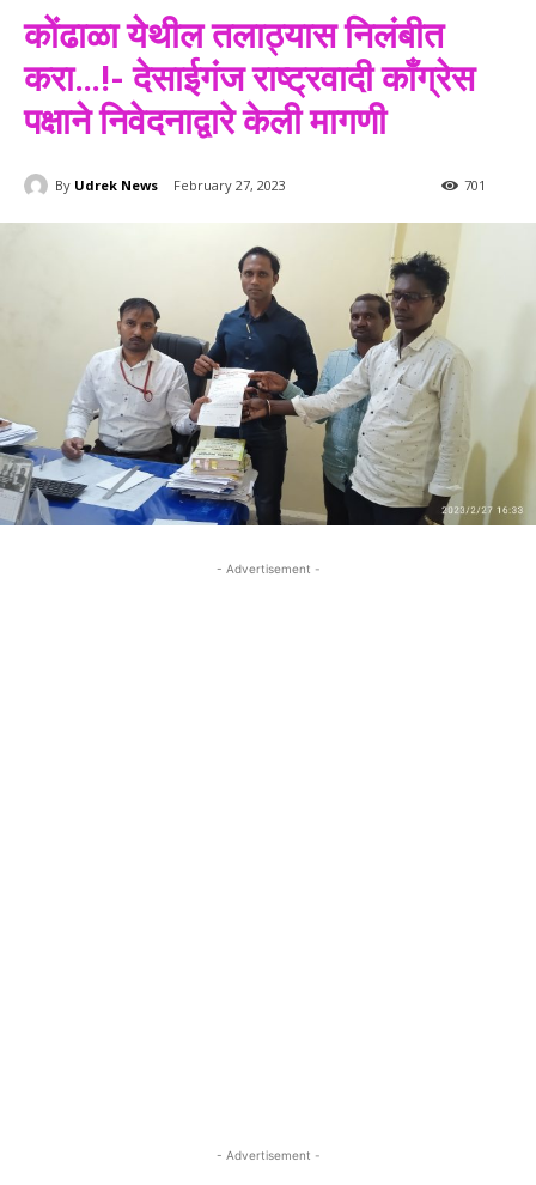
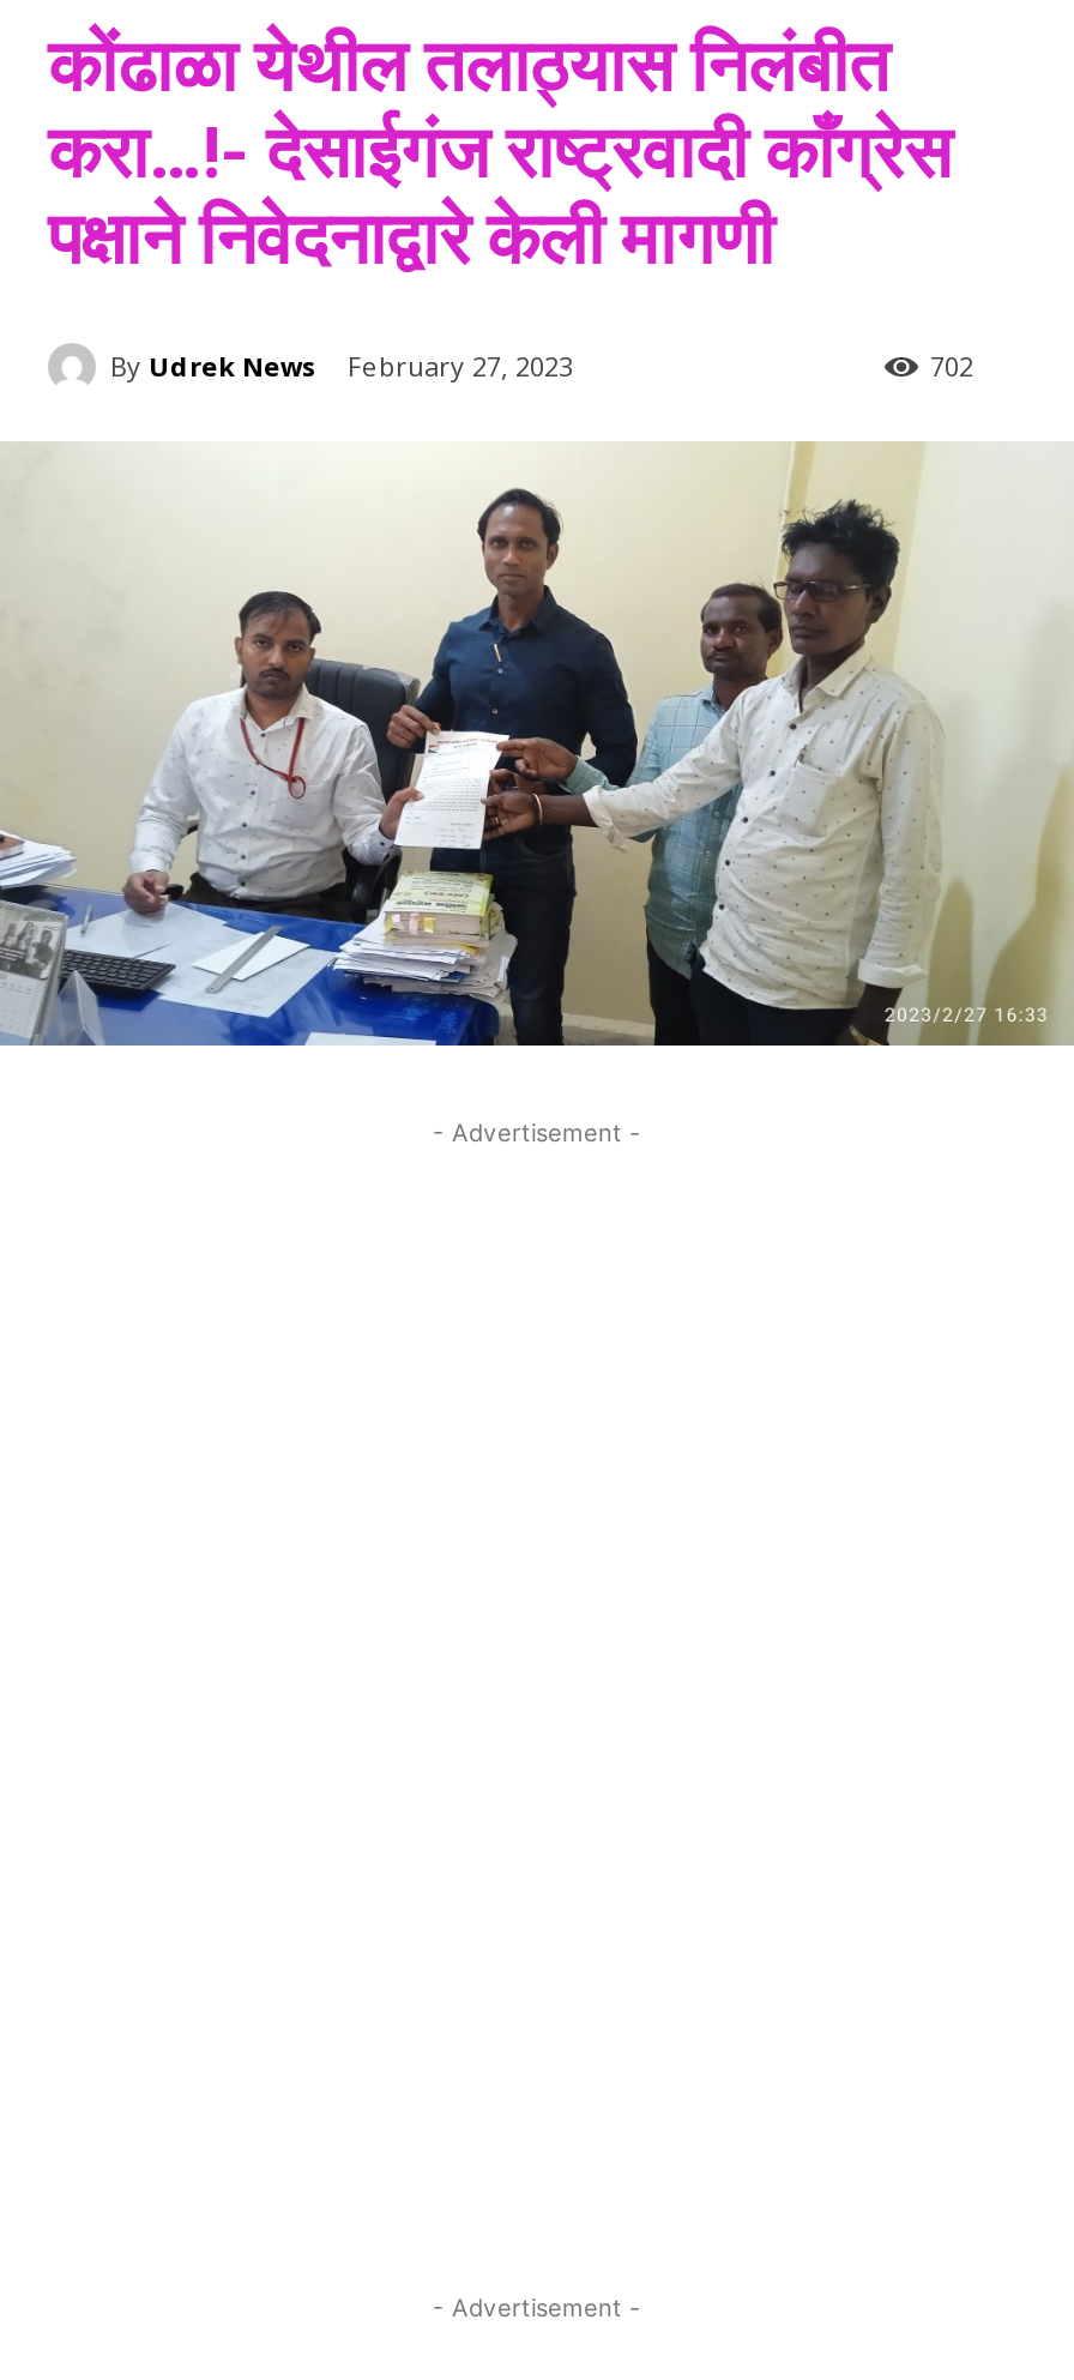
- 701
+ 702
